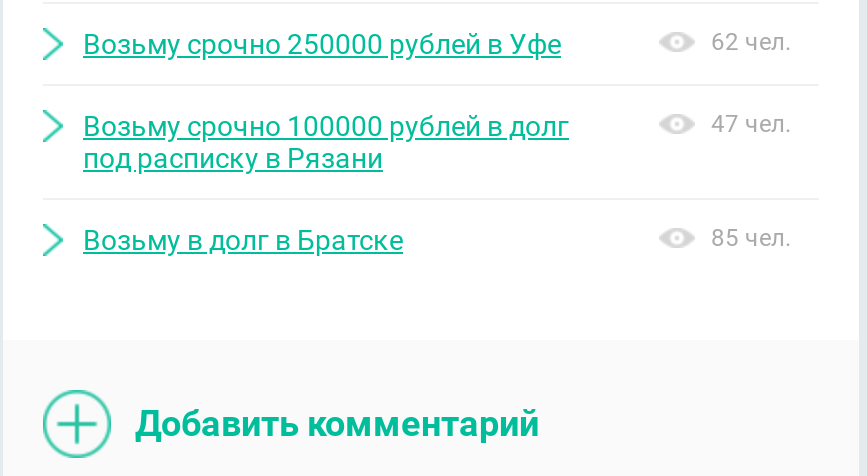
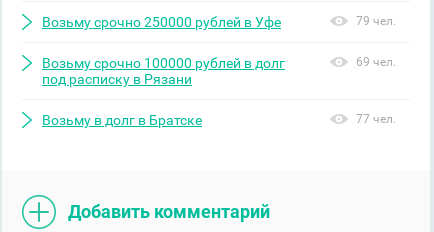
- 62 чел.
+ 79 чел.

- 47 чел.
+ 69 чел.

- 85 чел.
+ 77 чел.
